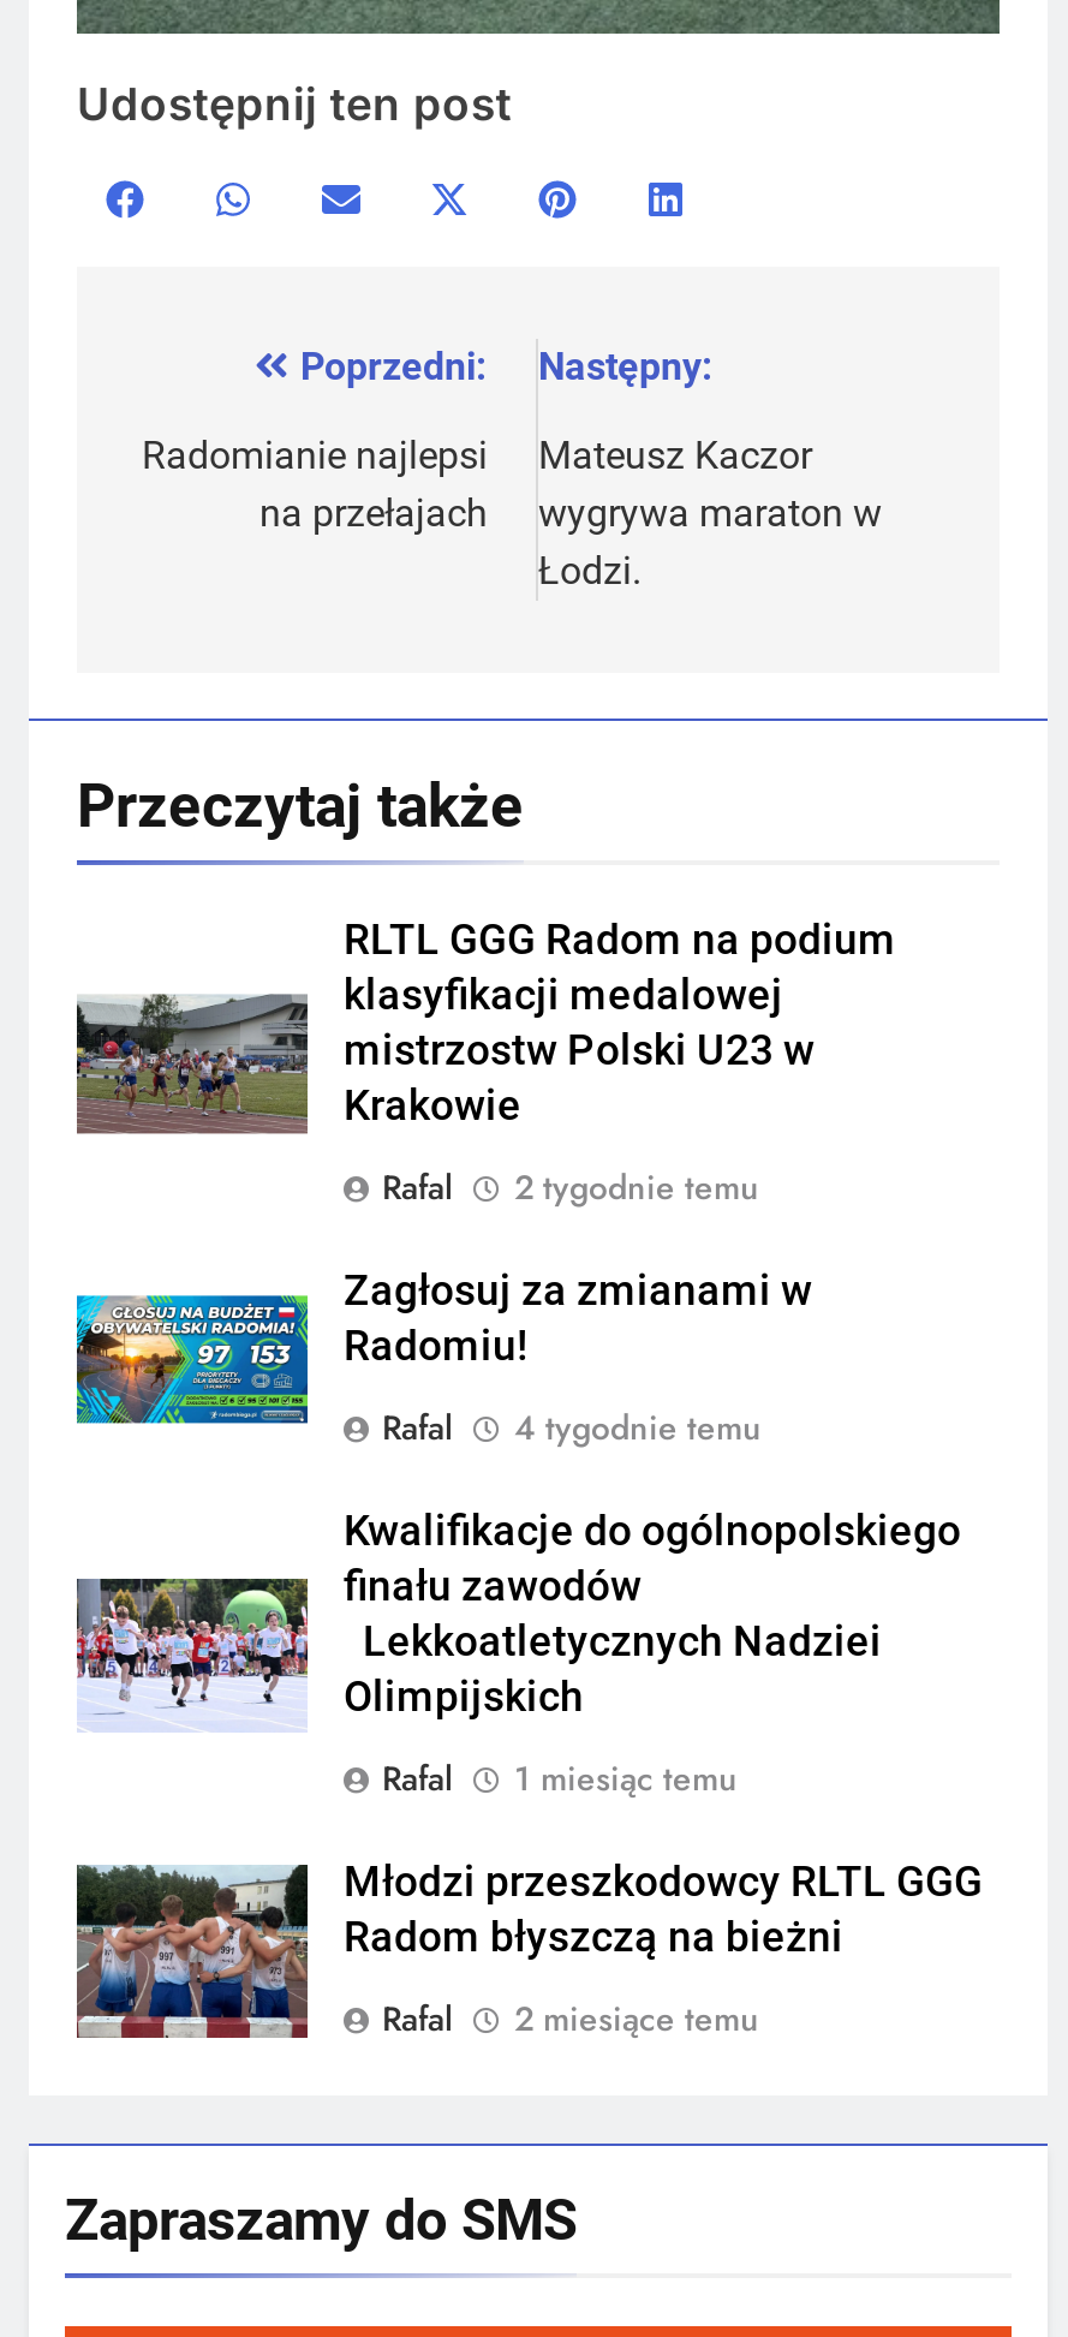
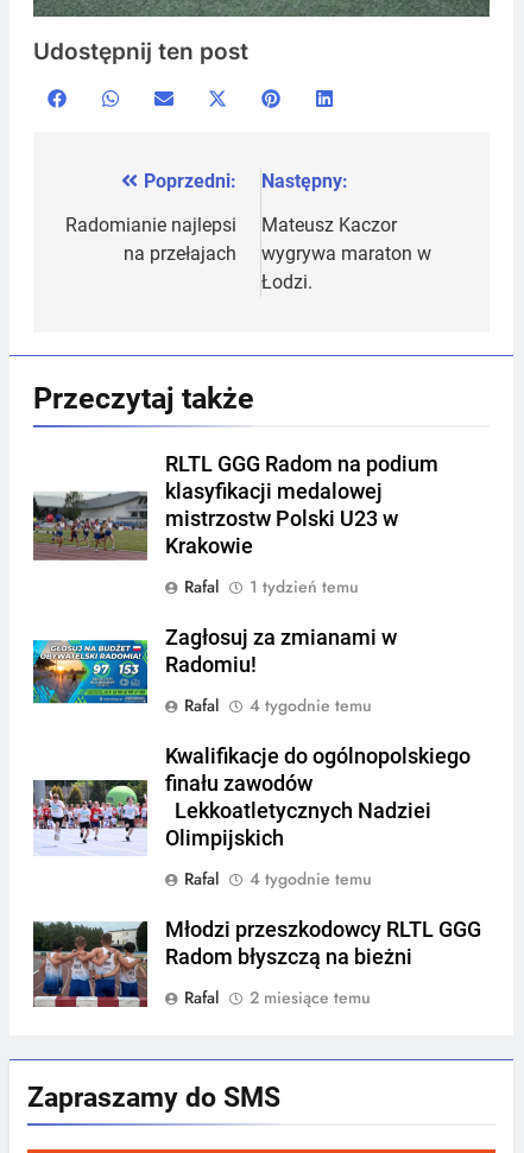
- 2 tygodnie temu
+ 1 tydzień temu

- 1 miesiąc temu
+ 4 tygodnie temu
